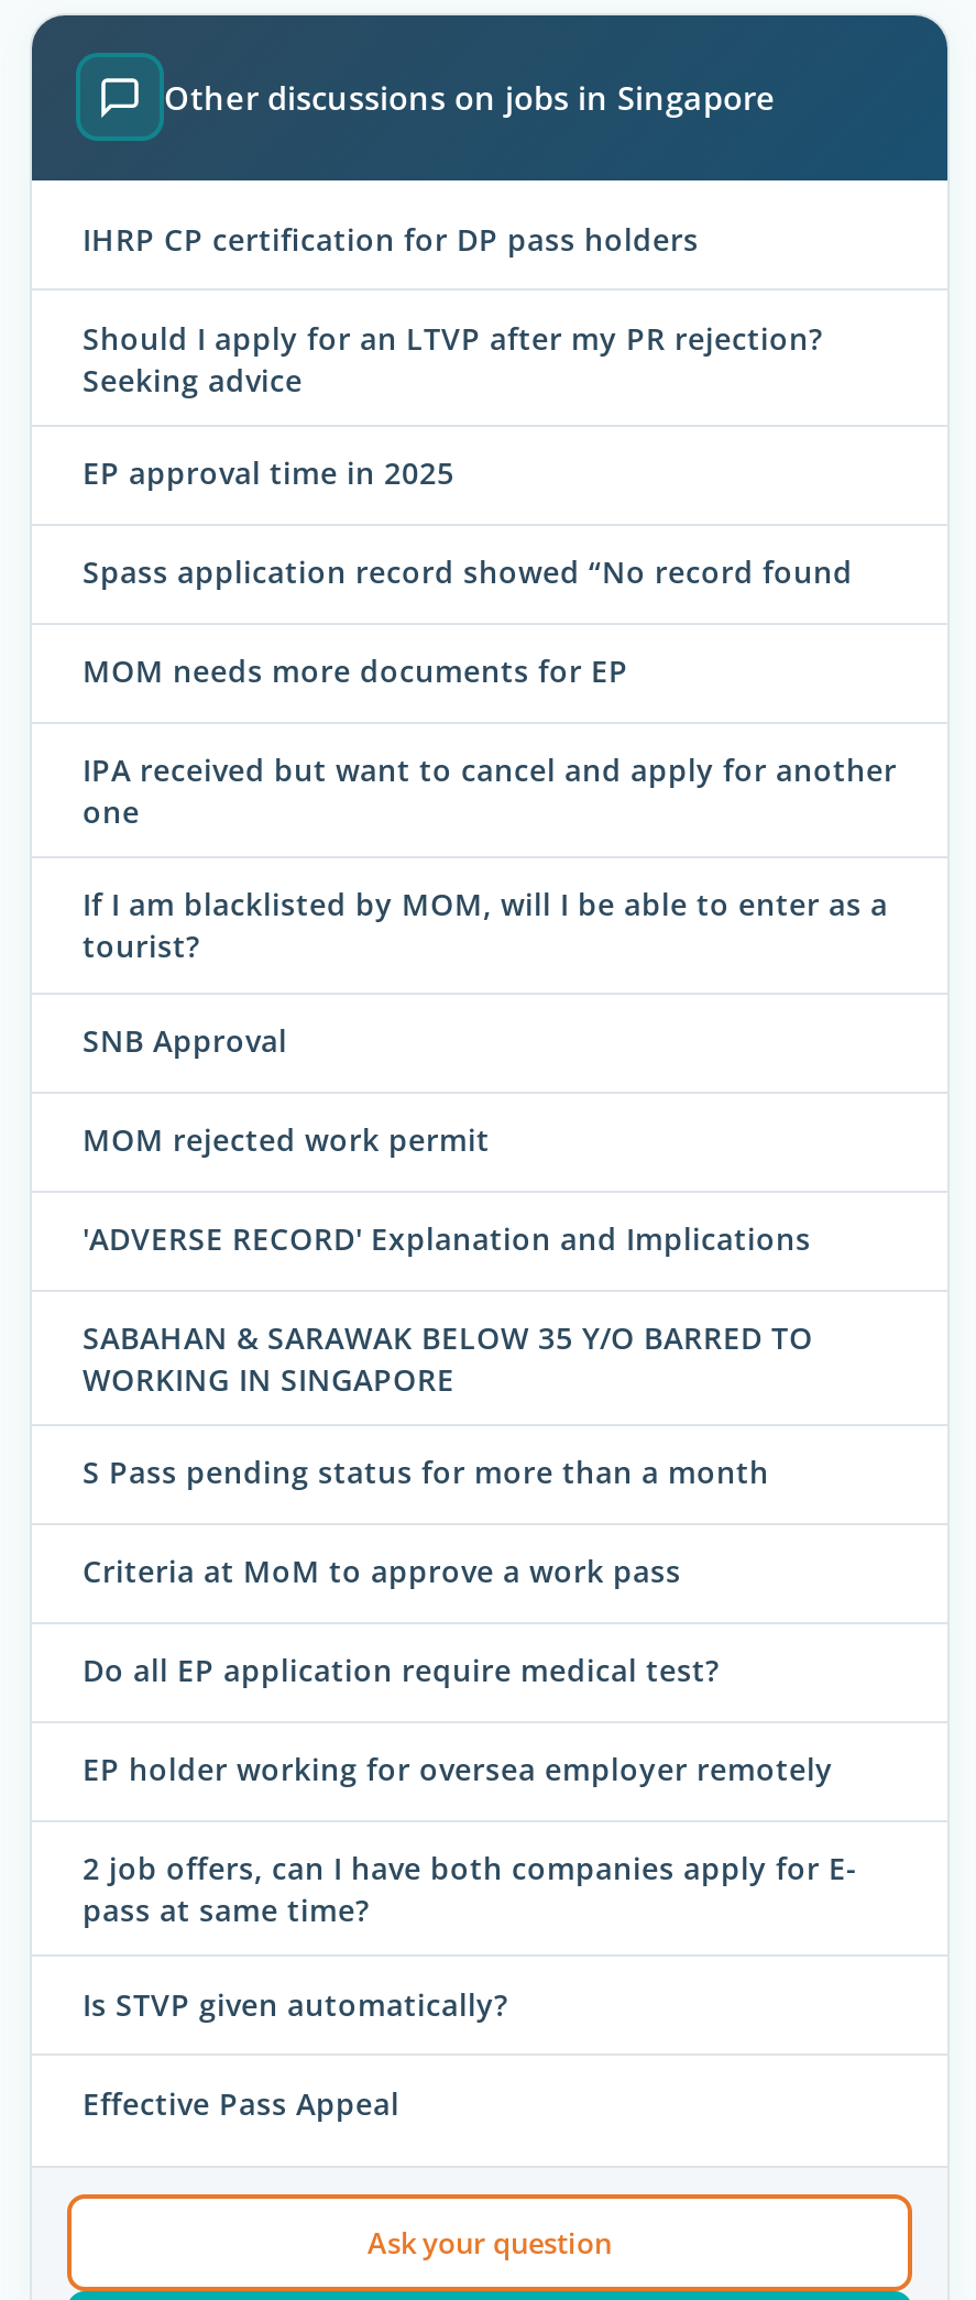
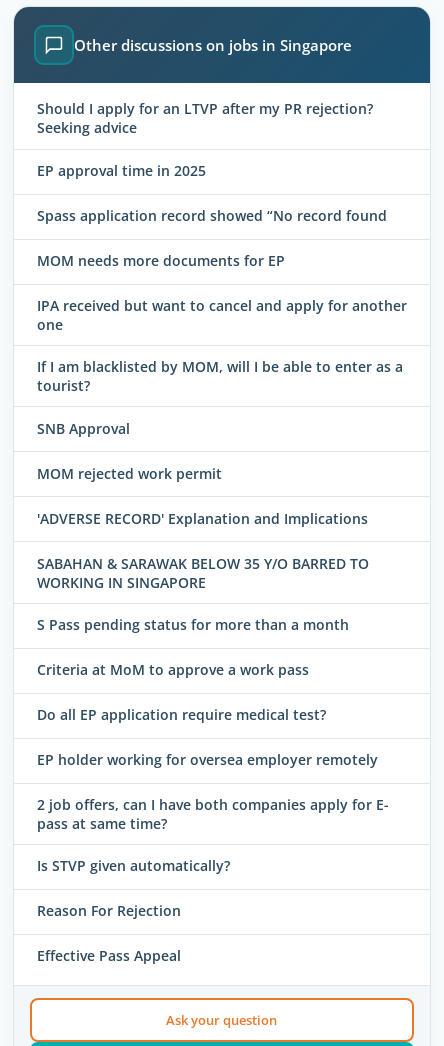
- IHRP CP certification for DP pass holders

moved up: Should I apply for an LTVP after my PR rejection? | Seeking advice | EP approval time in 2025 | ... | pass at same time? | Is STVP given automatically?

+ Reason For Rejection
